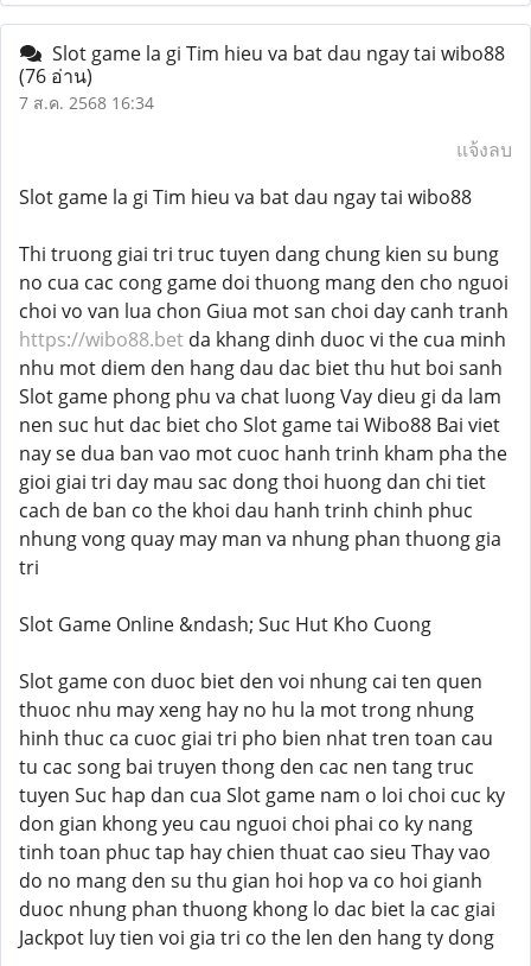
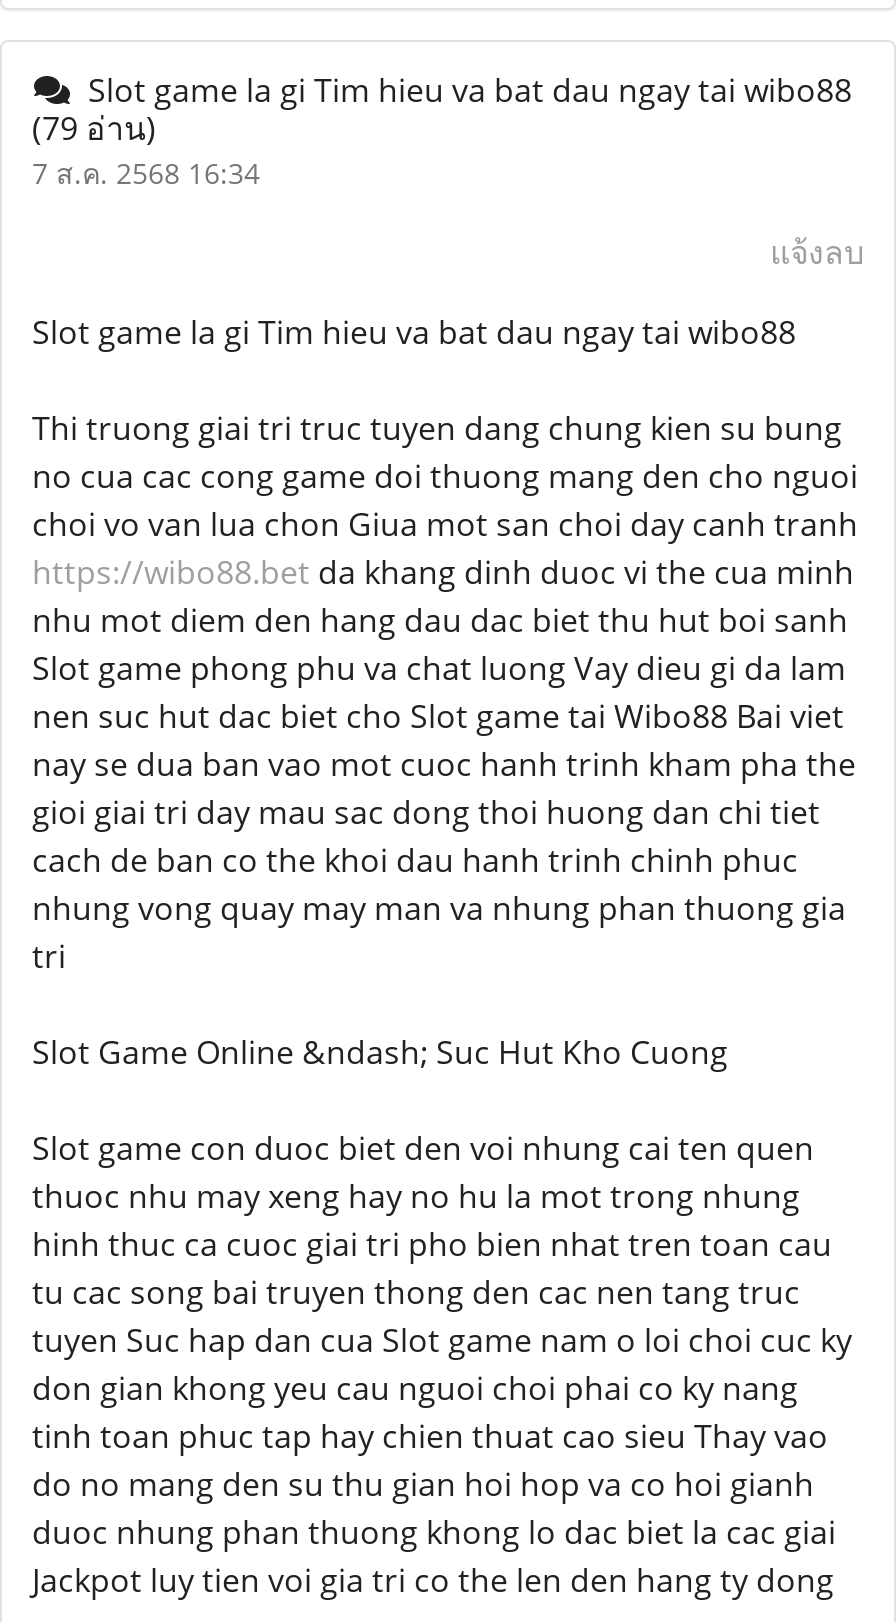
- (76 อ่าน)
+ (79 อ่าน)
